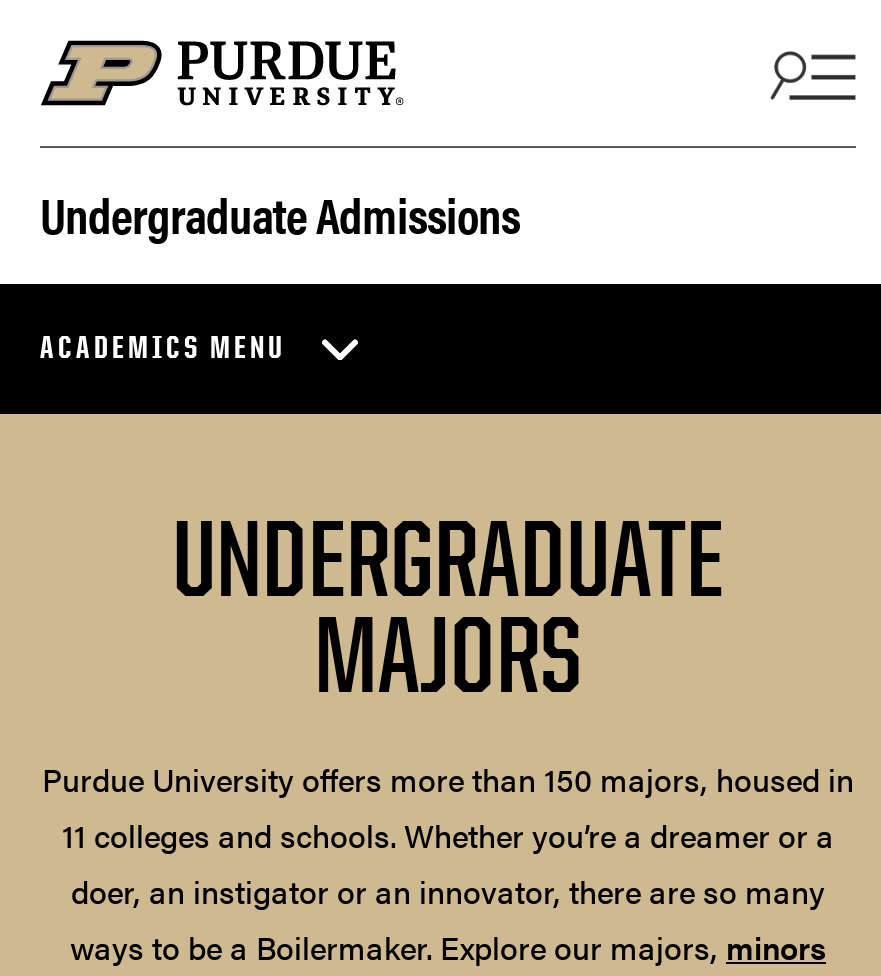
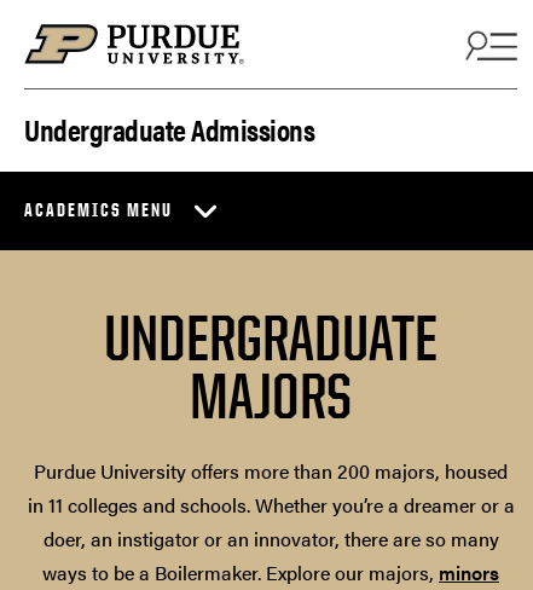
- Purdue University offers more than 150 majors, housed in
- 11 colleges and schools. Whether you’re a dreamer or a
+ Purdue University offers more than 200 majors, housed
+ in 11 colleges and schools. Whether you’re a dreamer or a
